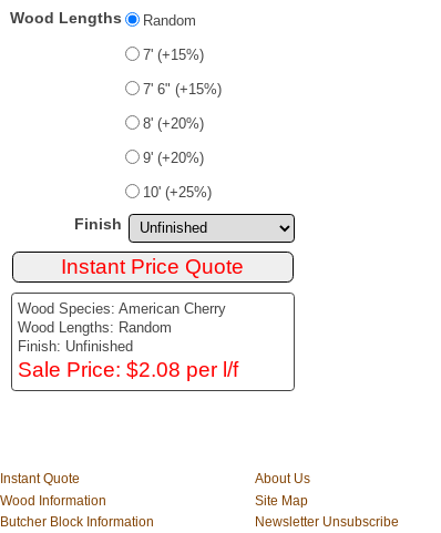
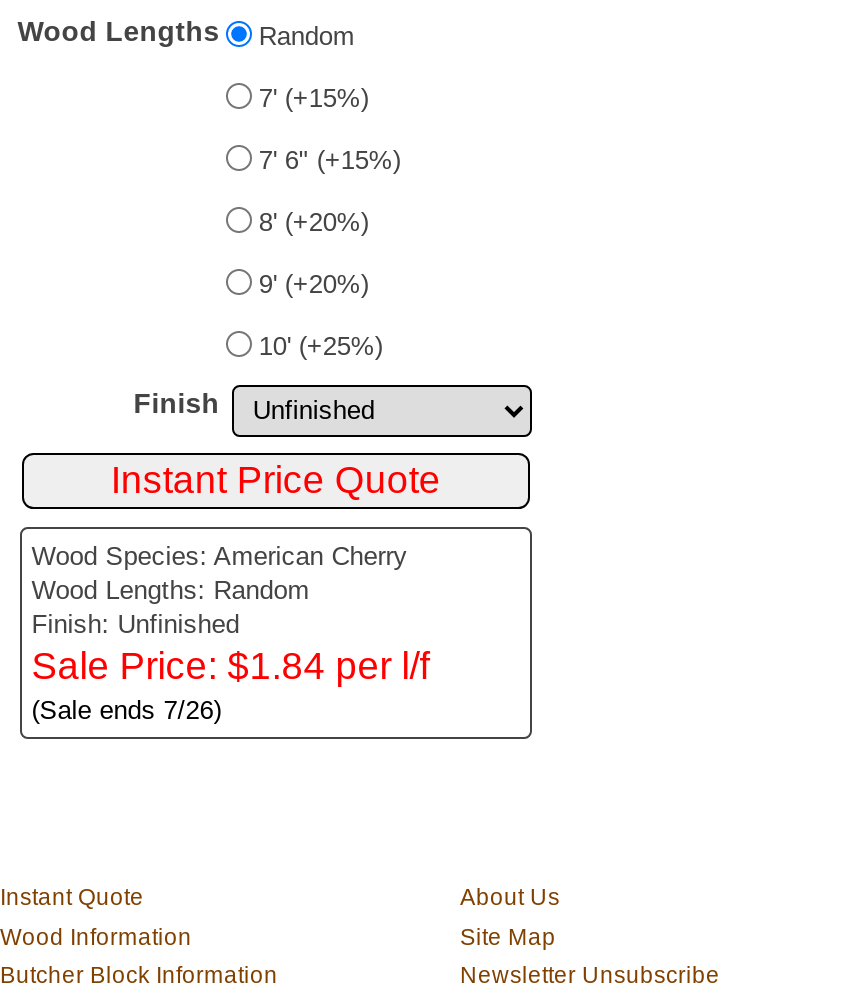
- Sale Price: $2.08 per l/f
+ Sale Price: $1.84 per l/f
+ (Sale ends 7/26)
